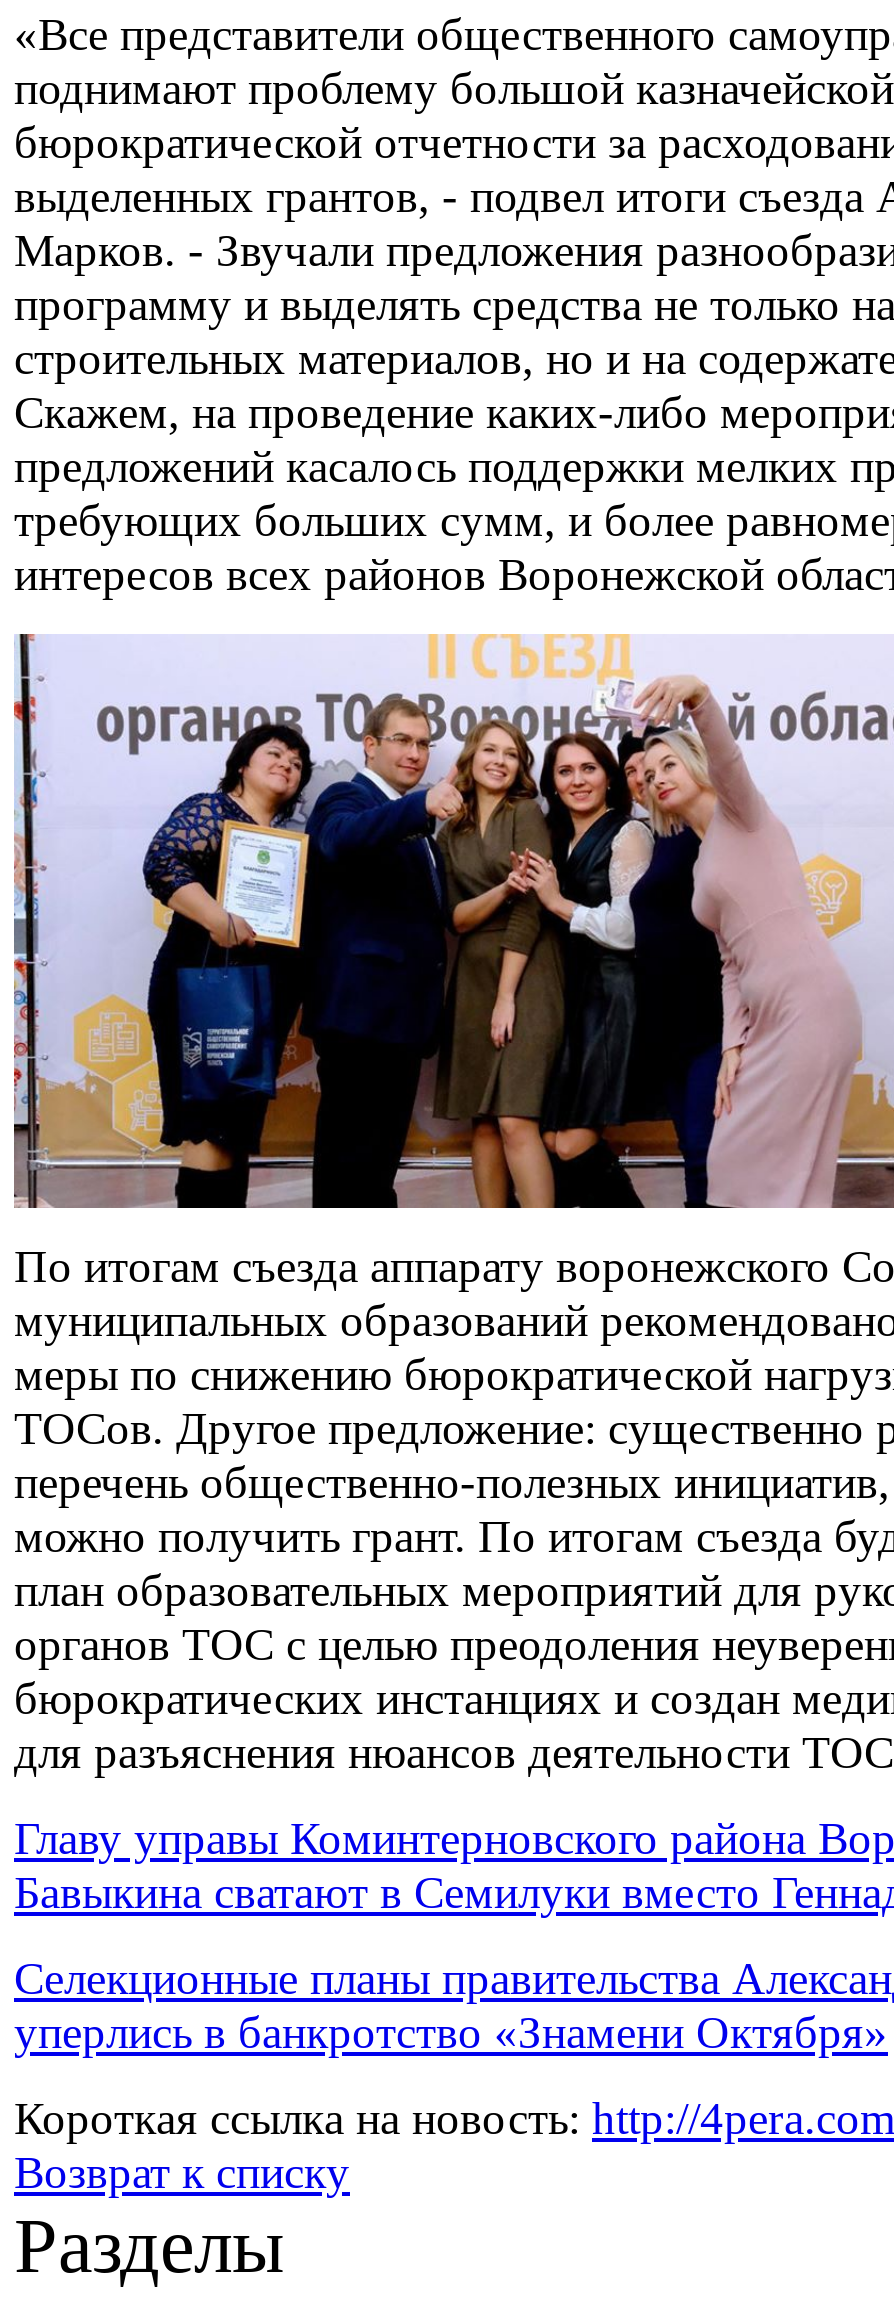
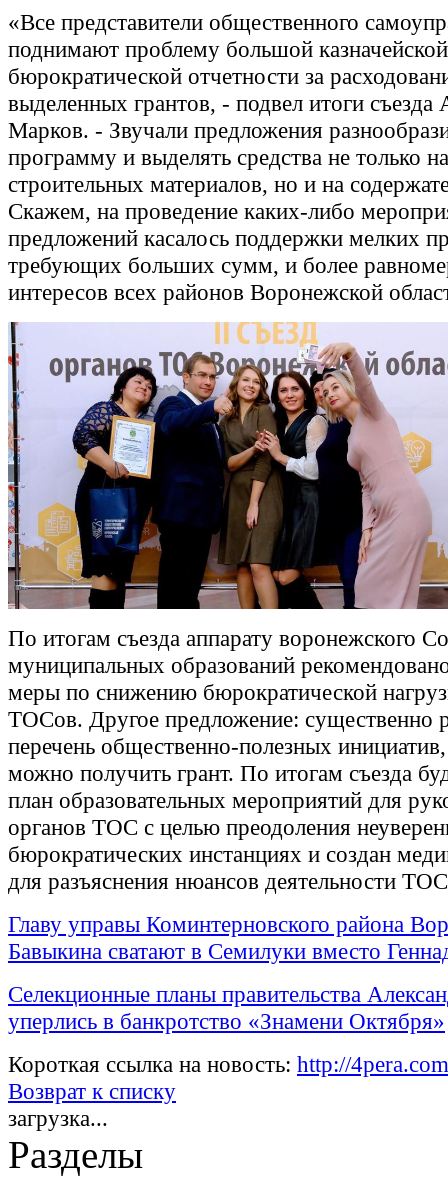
+ загрузка...
